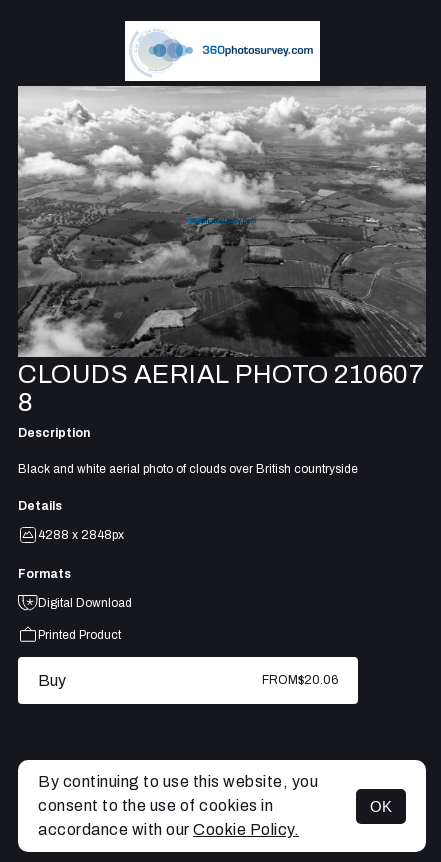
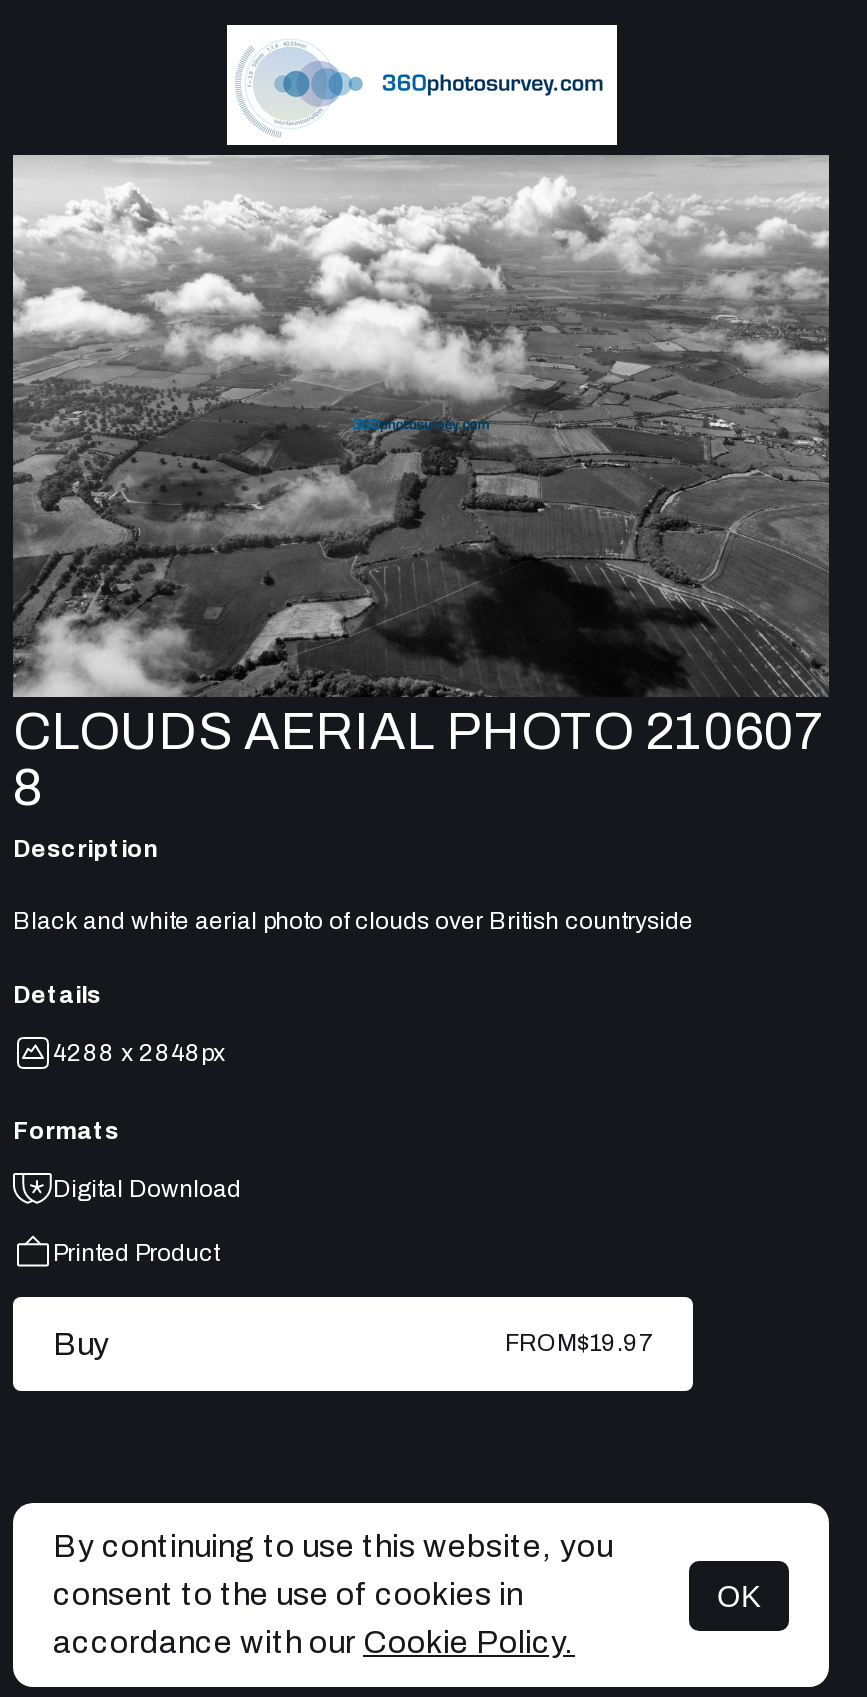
- FROM$20.06
+ FROM$19.97
